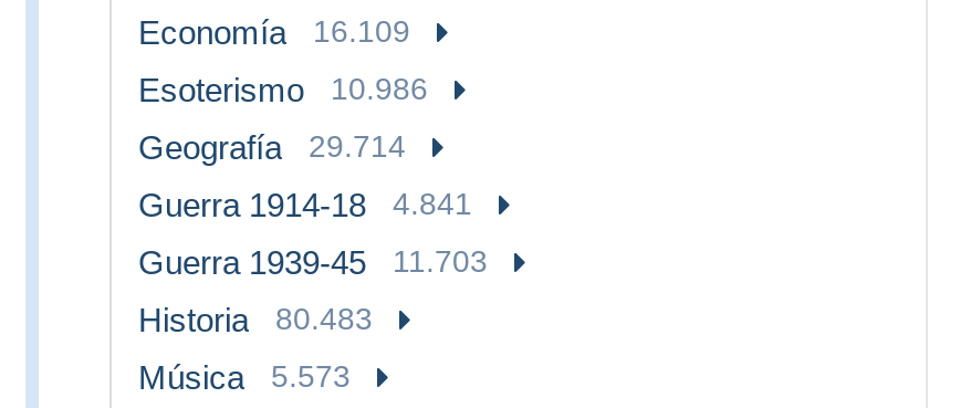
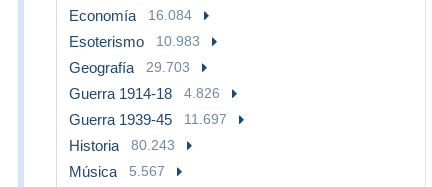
- Economía 16.109
+ Economía 16.084

- Esoterismo 10.986
+ Esoterismo 10.983

- Geografía 29.714
+ Geografía 29.703

- Guerra 1914-18 4.841
+ Guerra 1914-18 4.826

- Guerra 1939-45 11.703
+ Guerra 1939-45 11.697

- Historia 80.483
+ Historia 80.243

- Música 5.573
+ Música 5.567
